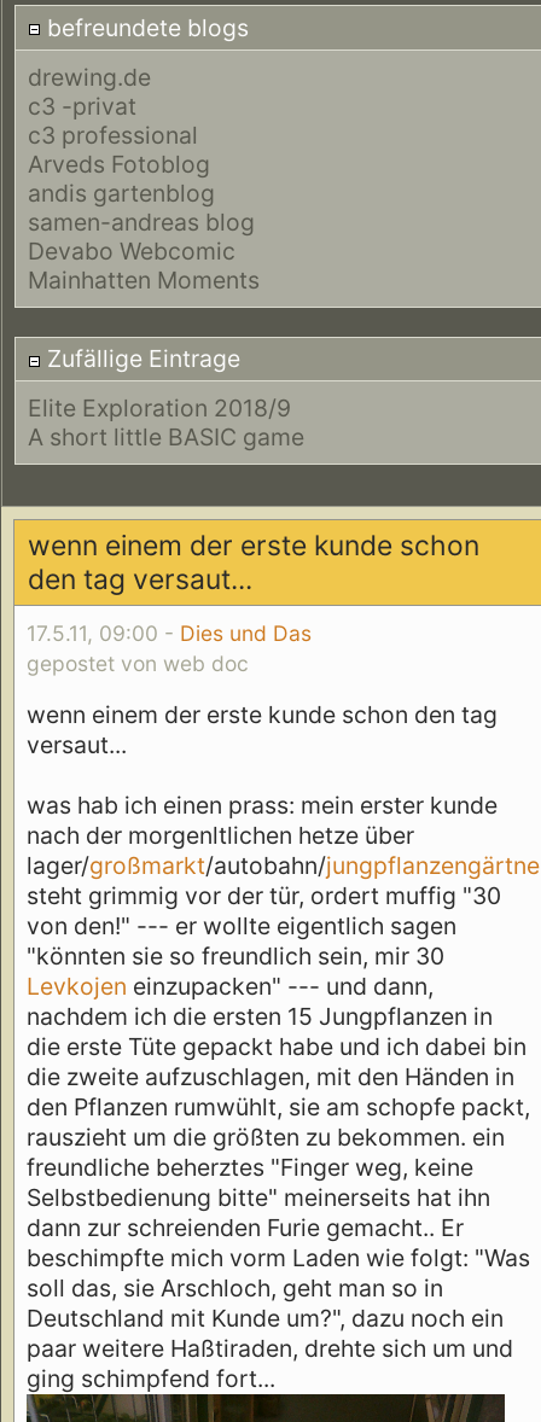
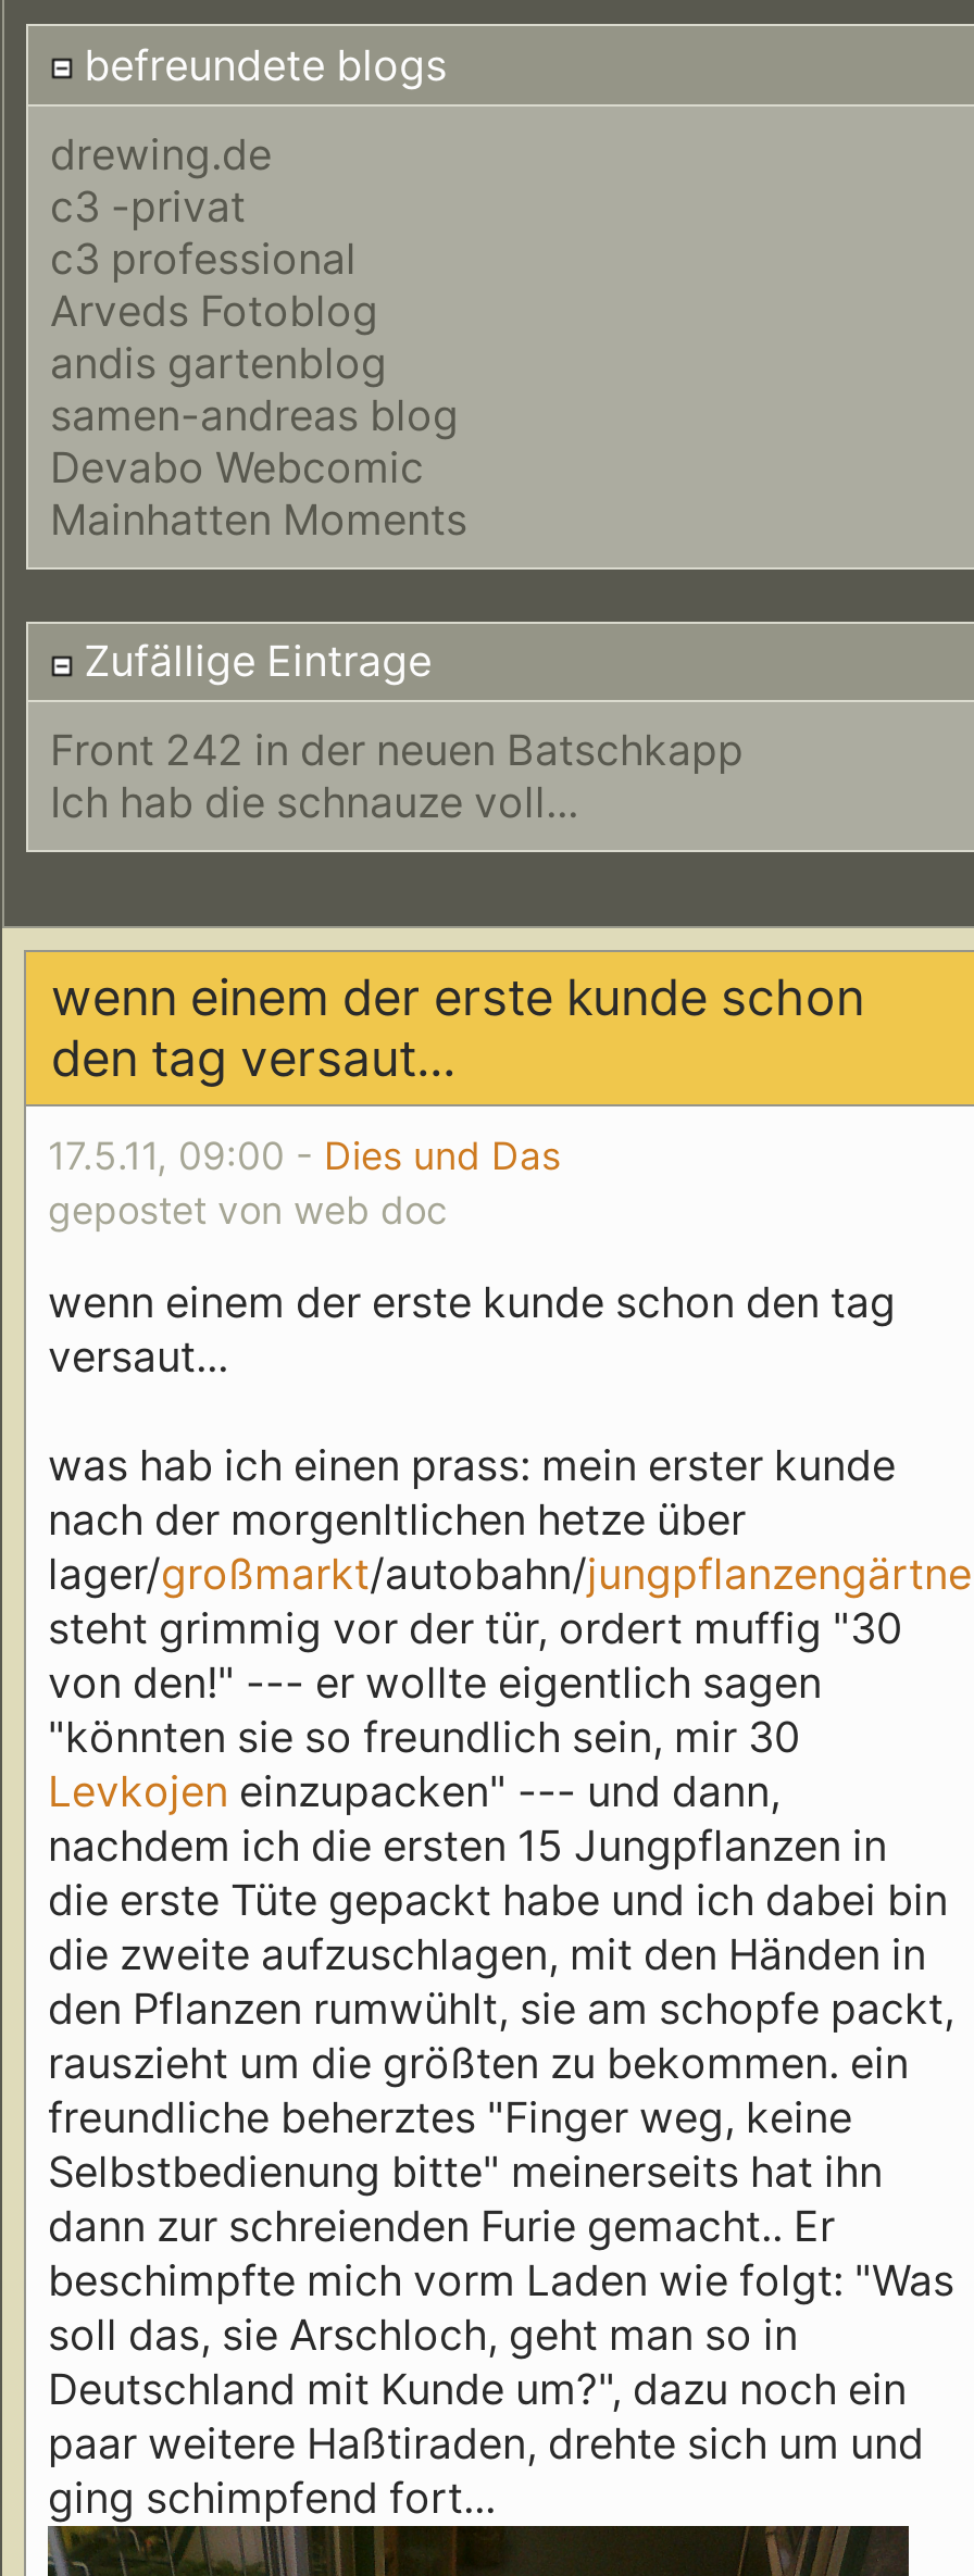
- Elite Exploration 2018/9
- A short little BASIC game
+ Front 242 in der neuen Batschkapp
+ Ich hab die schnauze voll...
